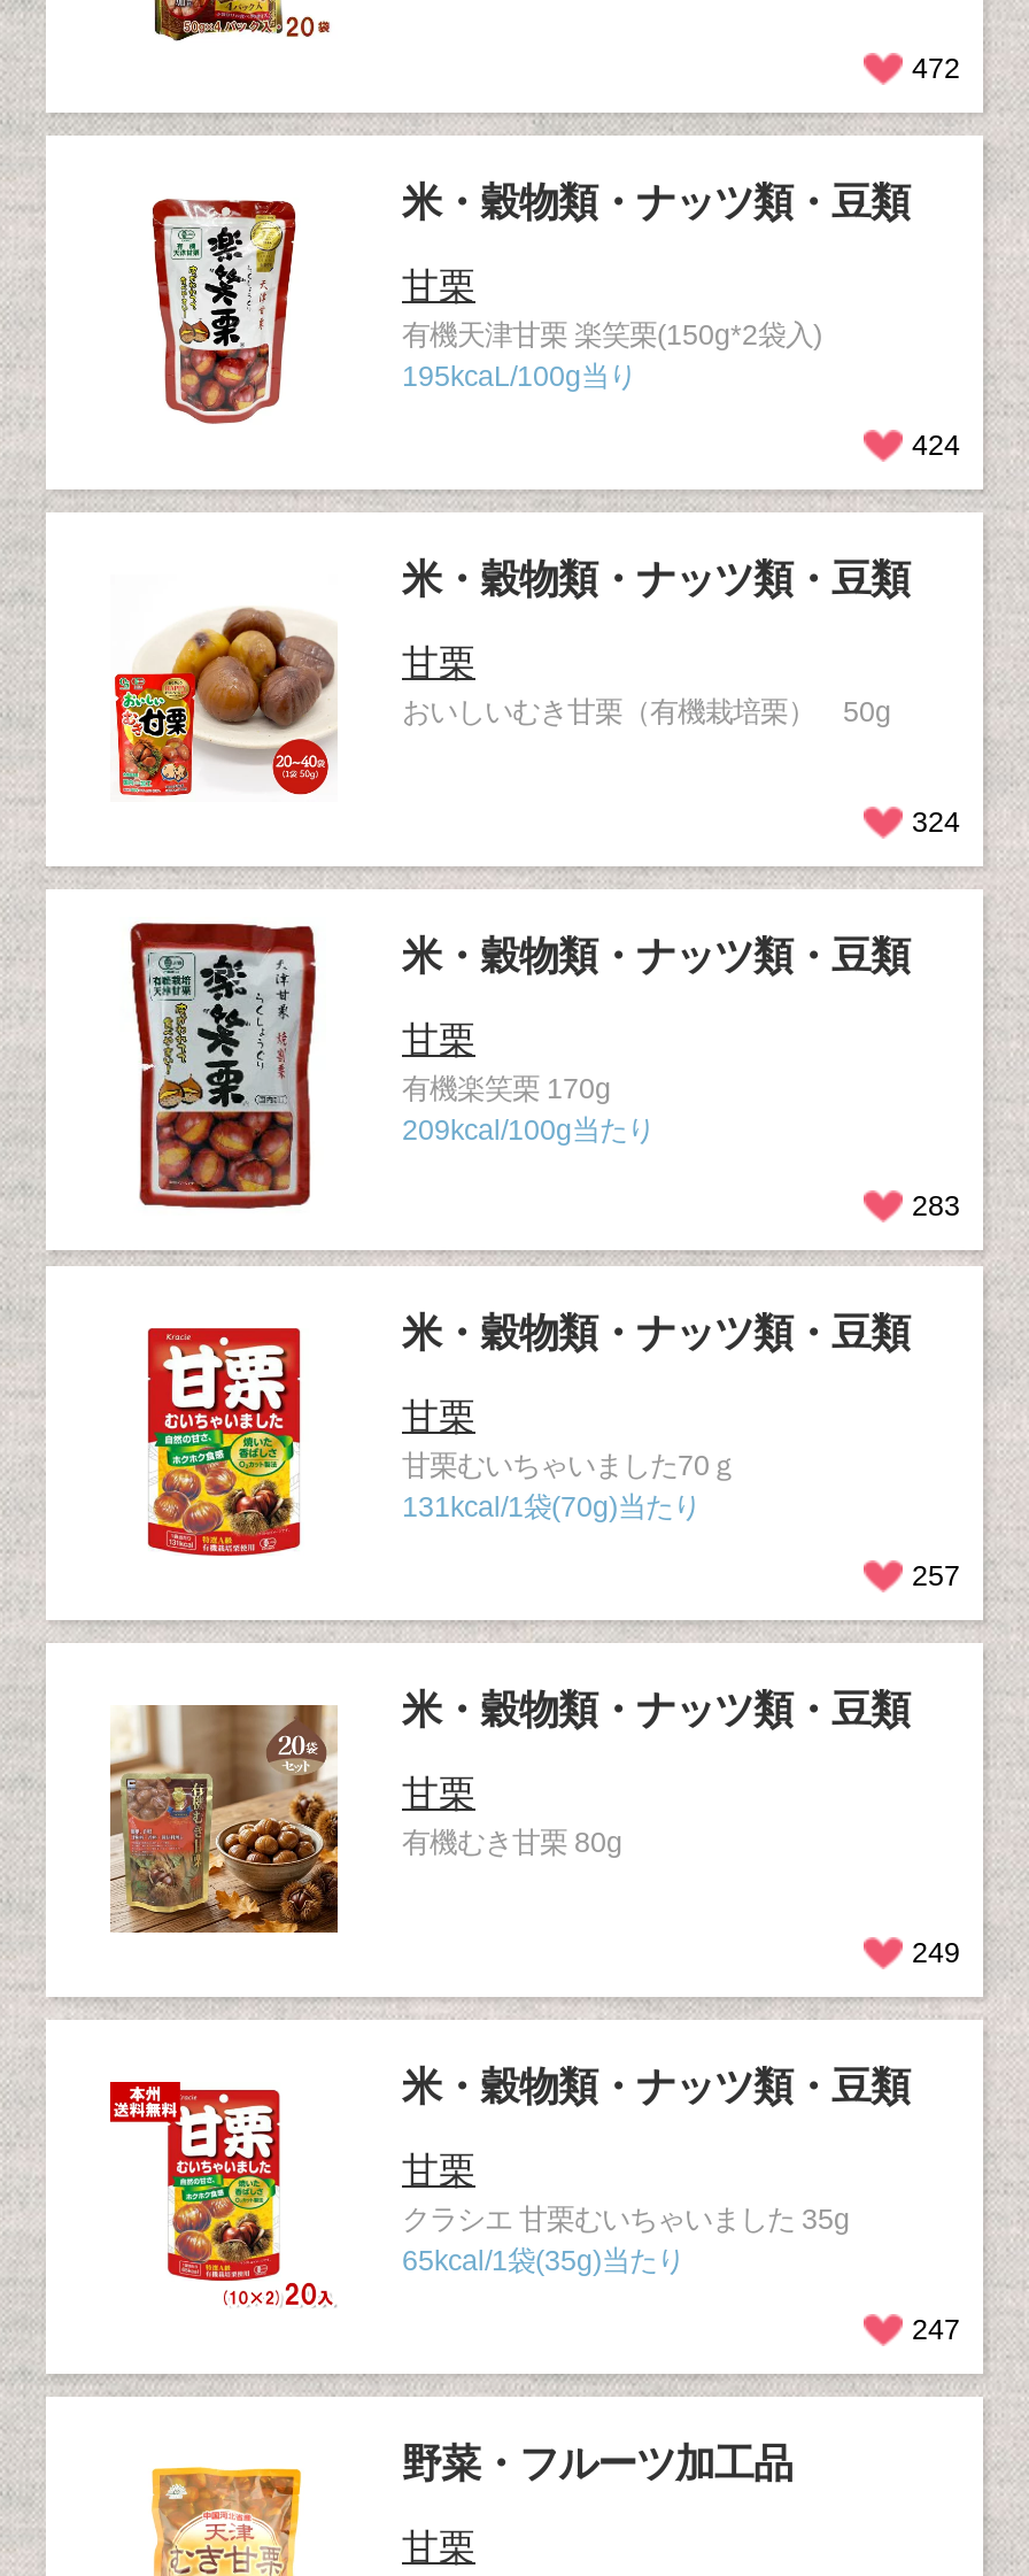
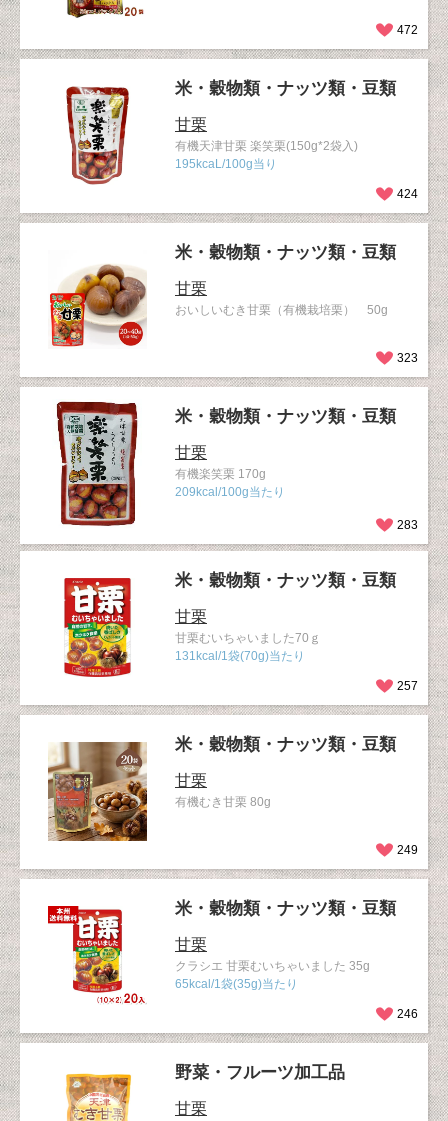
- 324
+ 323

- 247
+ 246
